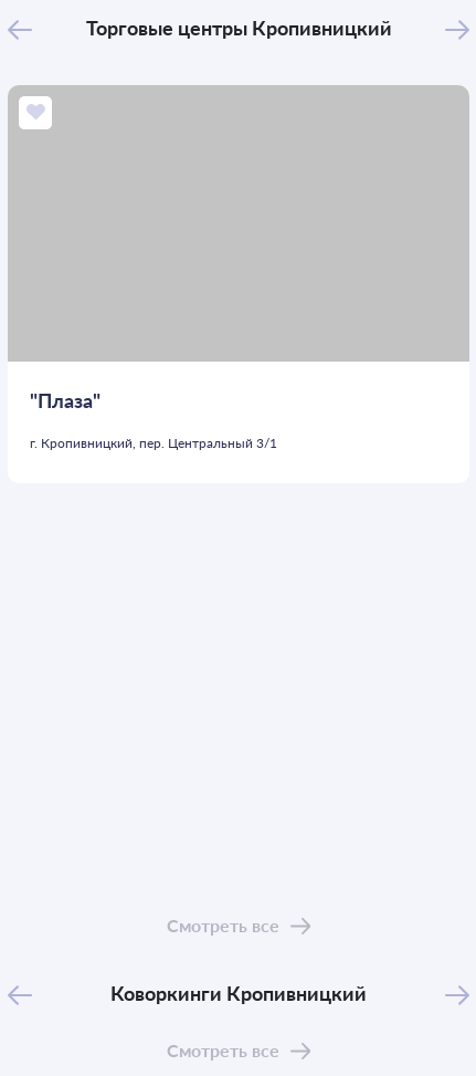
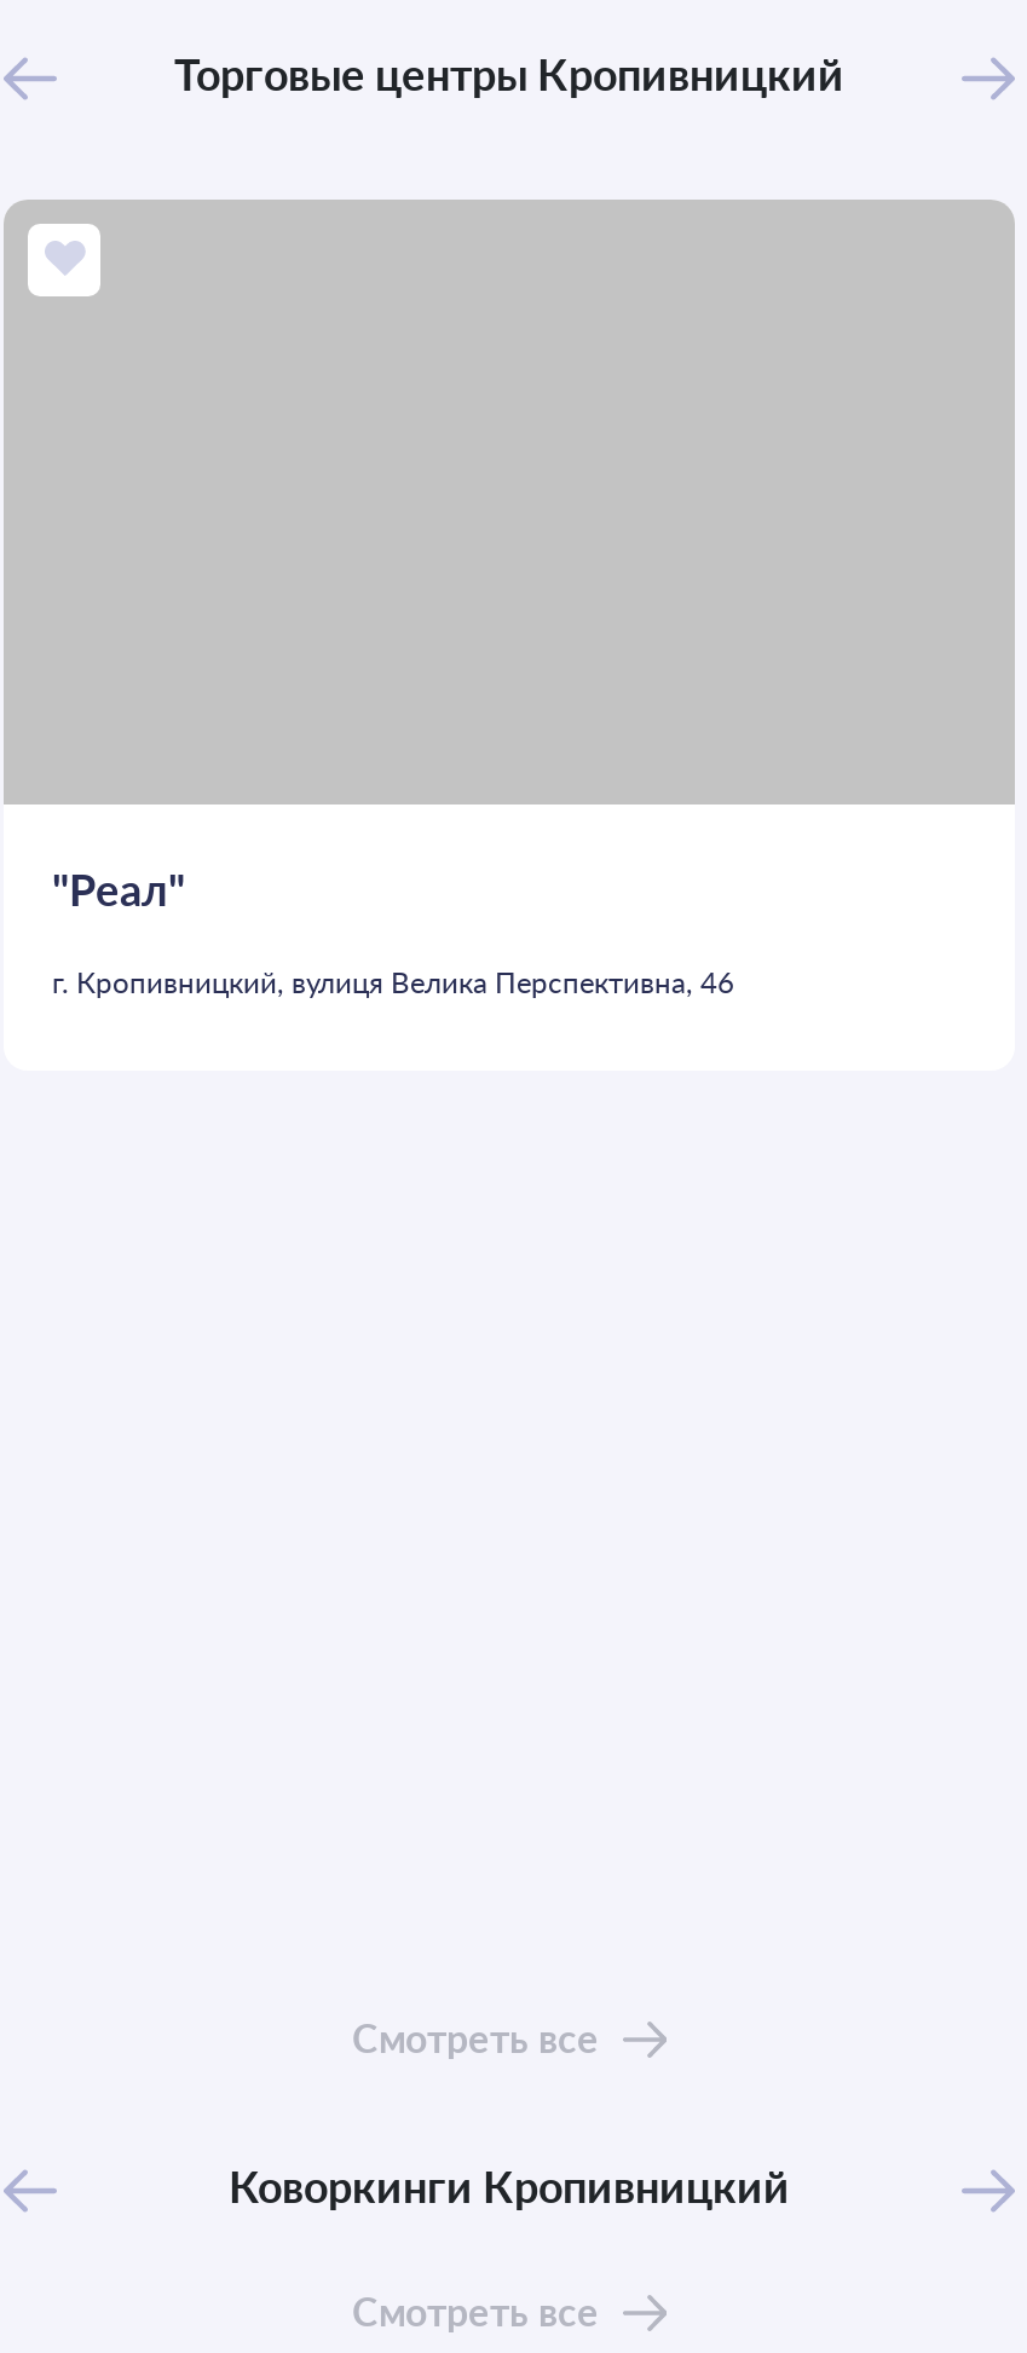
- "Плаза"
+ "Реал"

- г. Кропивницкий, пер. Центральный 3/1
+ г. Кропивницкий, вулиця Велика Перспективна, 46
